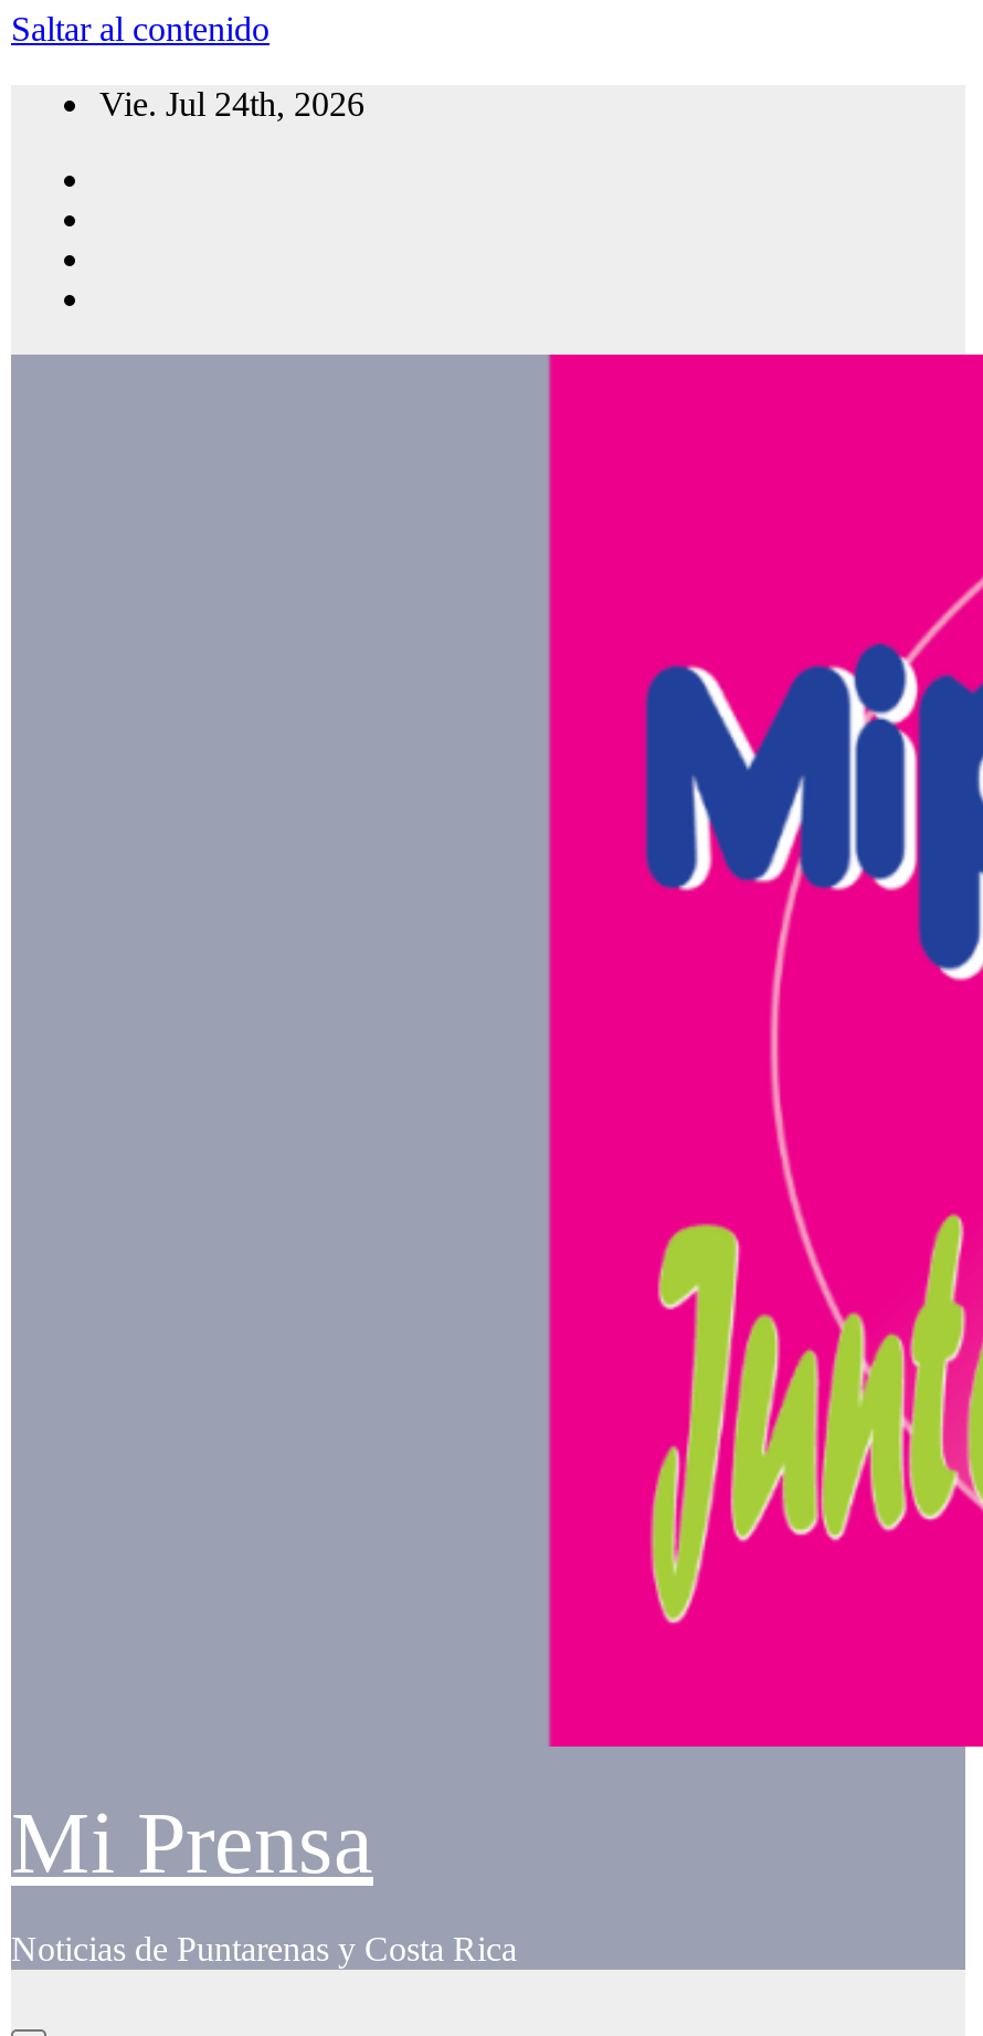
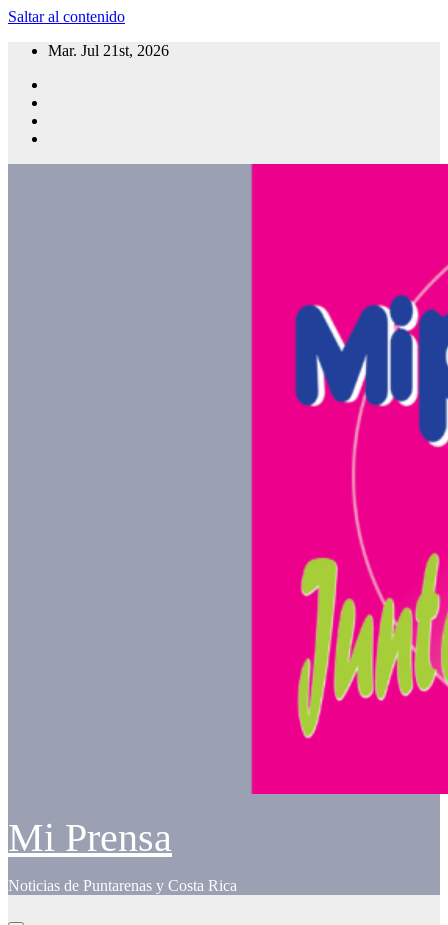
- Vie. Jul 24th, 2026
+ Mar. Jul 21st, 2026
